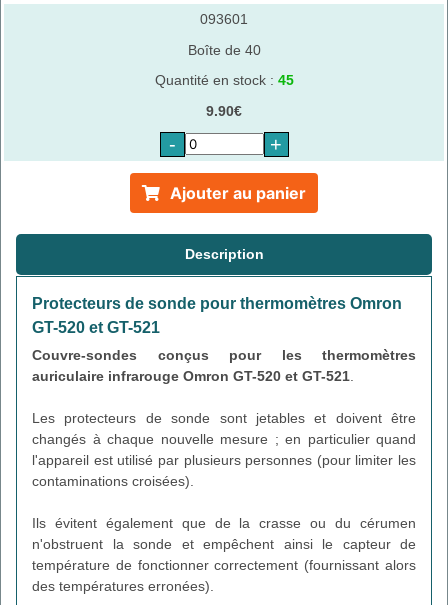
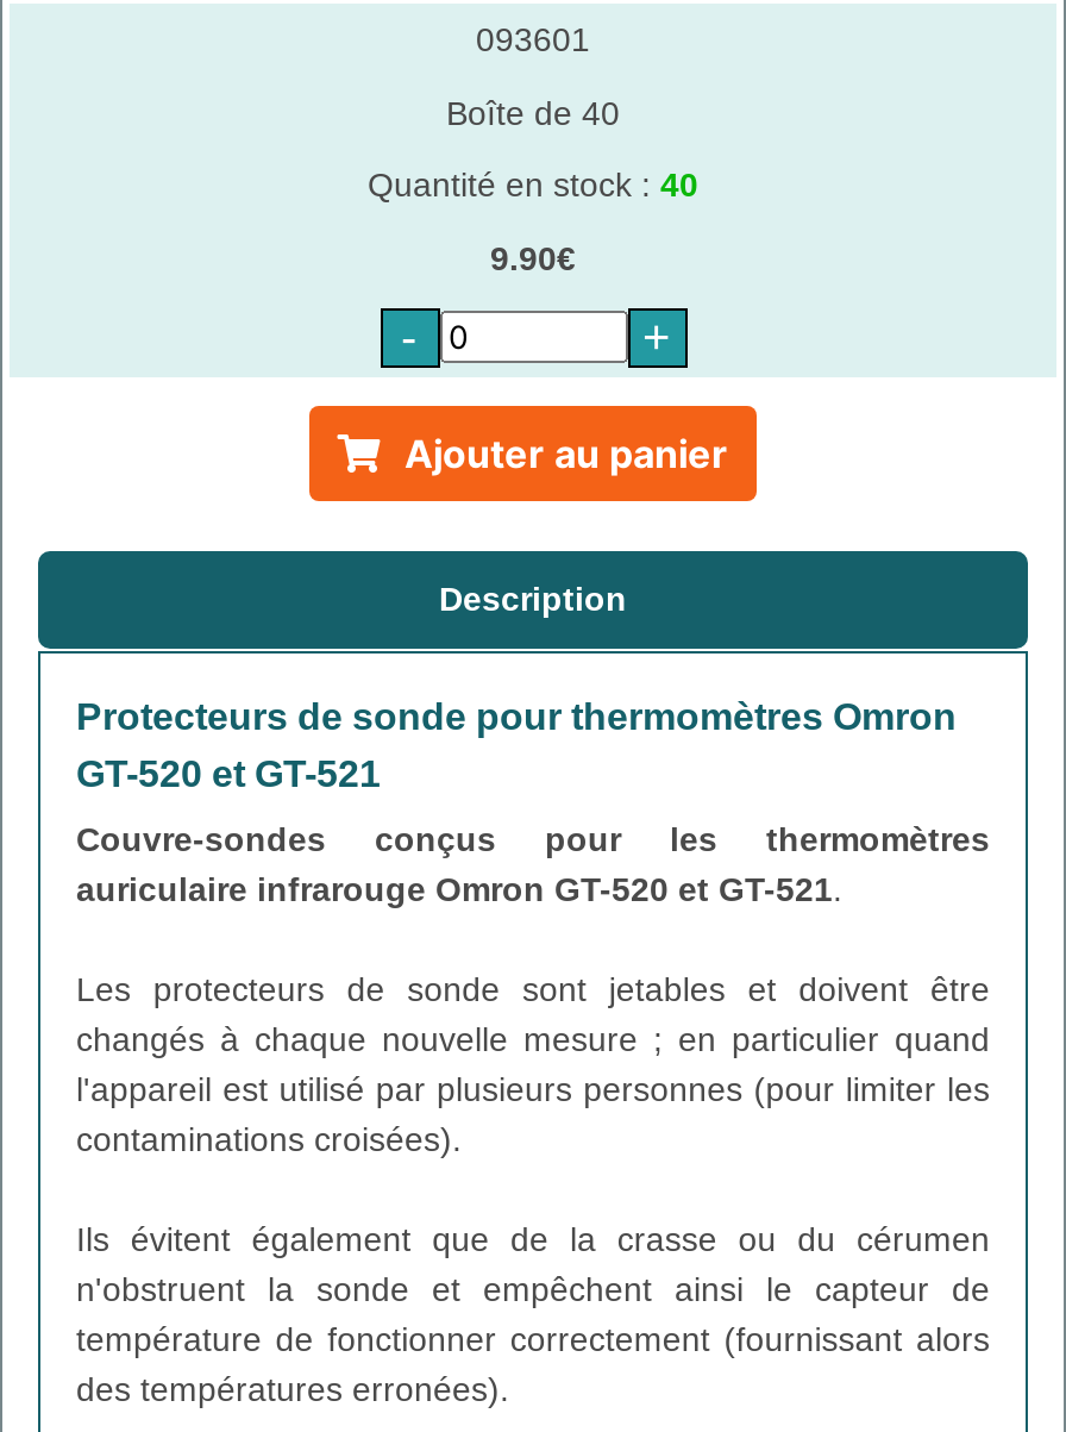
- Quantité en stock : 45
+ Quantité en stock : 40
